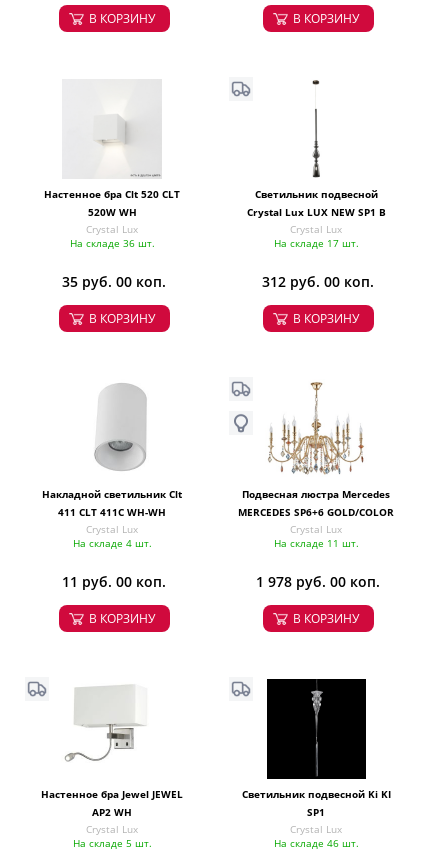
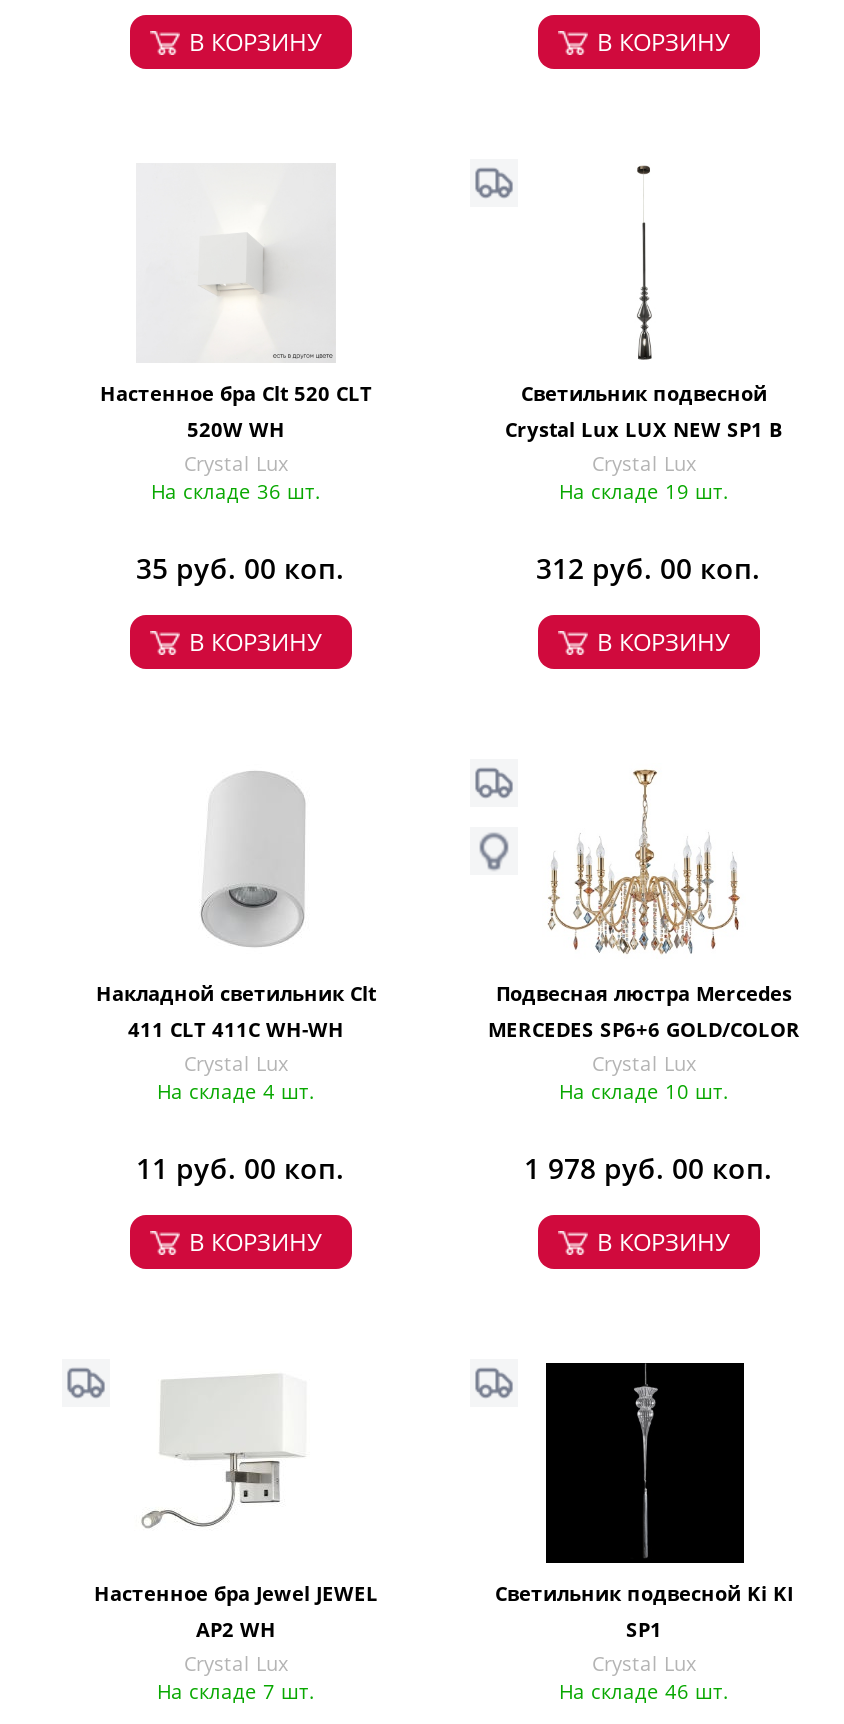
- На складе 17 шт.
+ На складе 19 шт.

- На складе 11 шт.
+ На складе 10 шт.

- На складе 5 шт.
+ На складе 7 шт.
